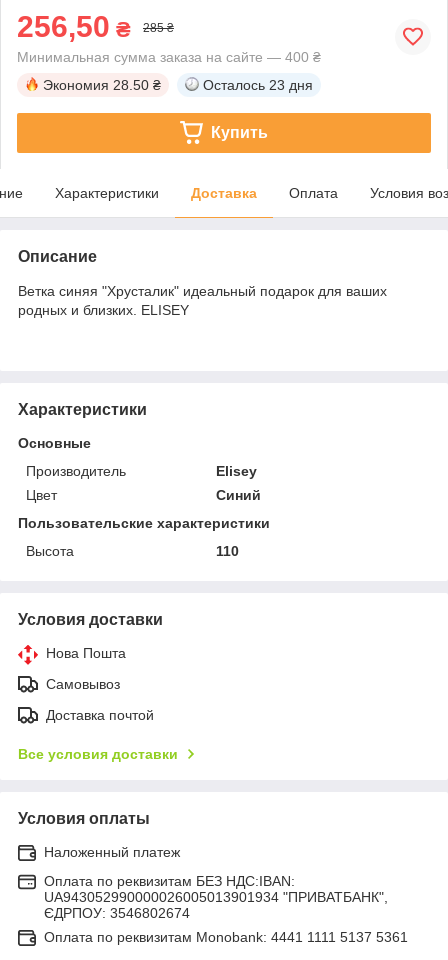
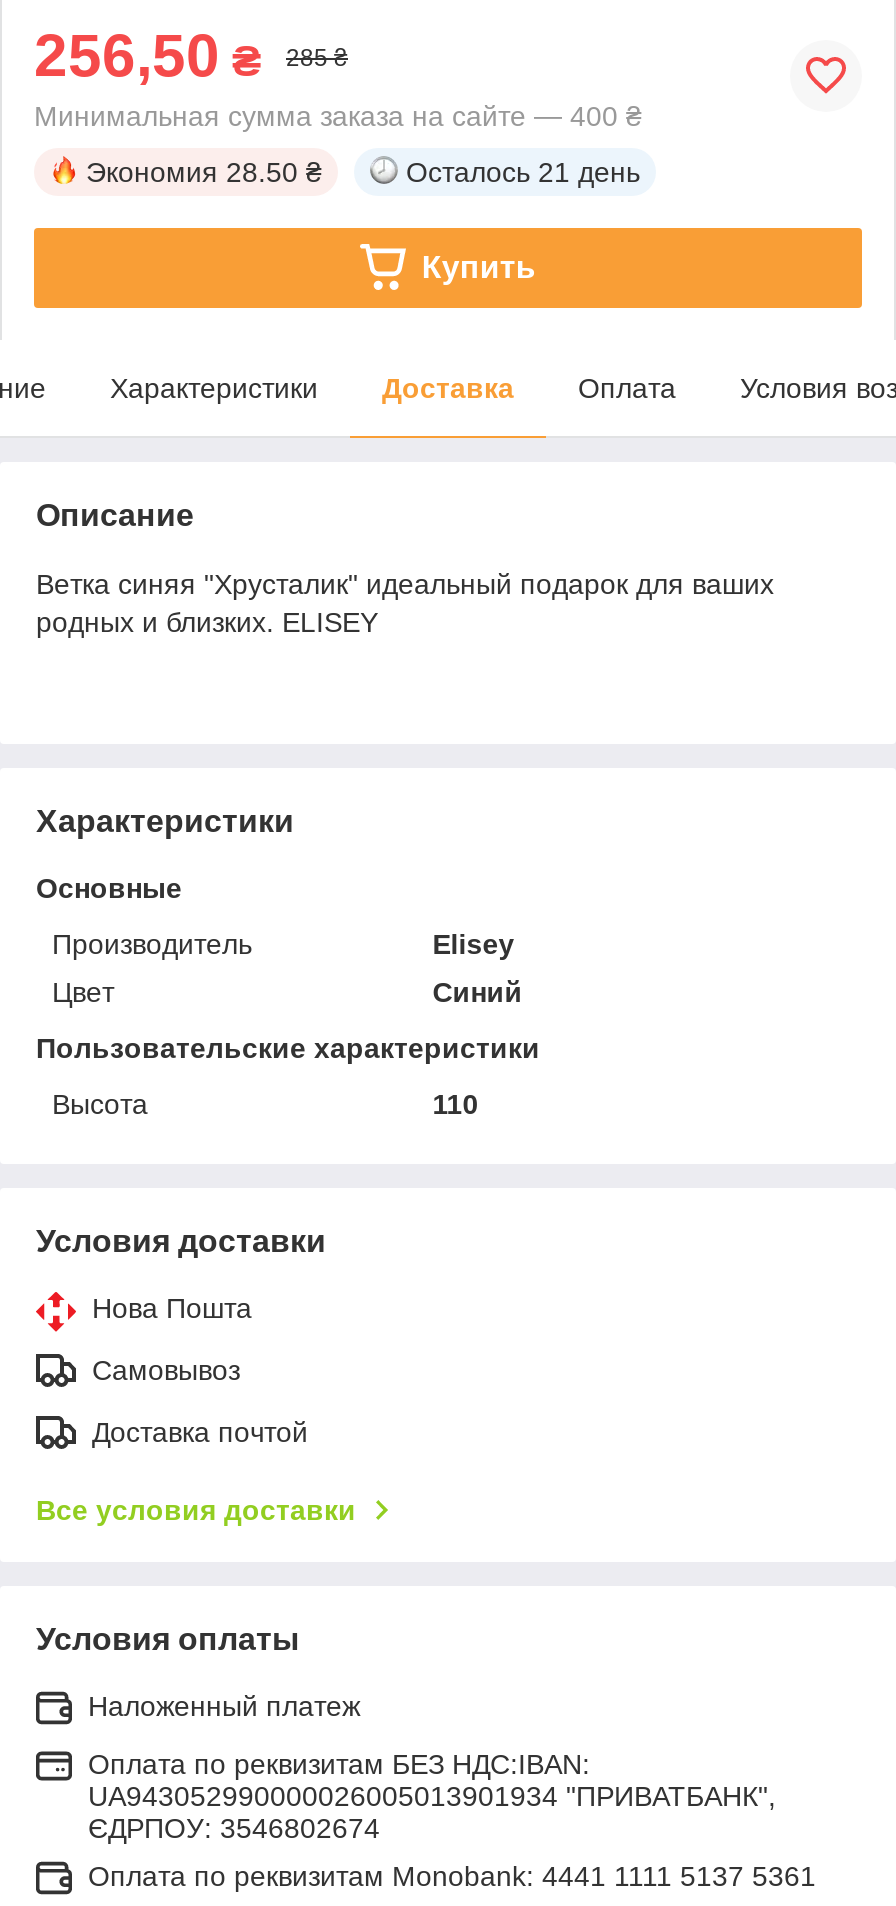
- Осталось 23 дня
+ Осталось 21 день
